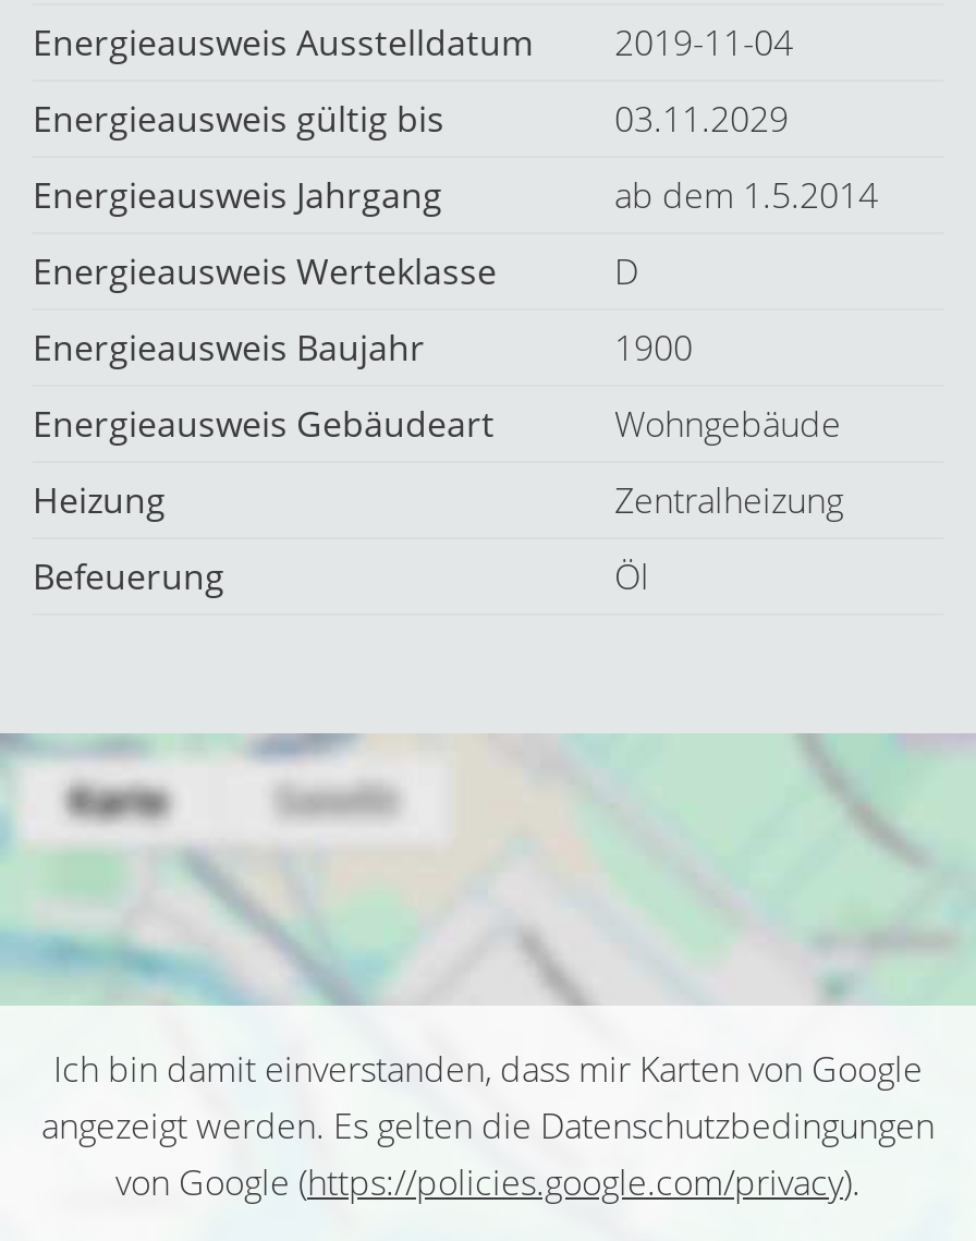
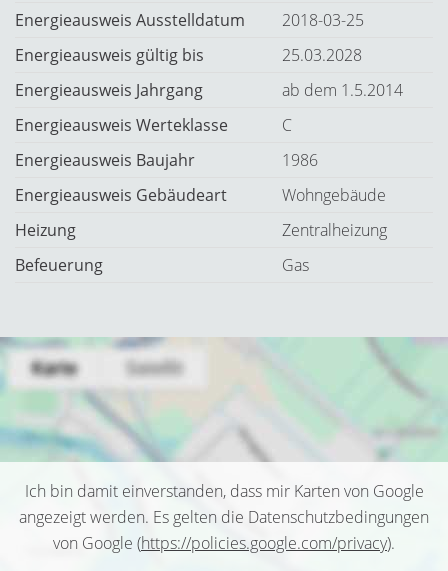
- Energieausweis Ausstelldatum 2019-11-04
+ Energieausweis Ausstelldatum 2018-03-25

- 03.11.2029
+ 25.03.2028

- D
+ C

- 1900
+ 1986

- Öl
+ Gas
